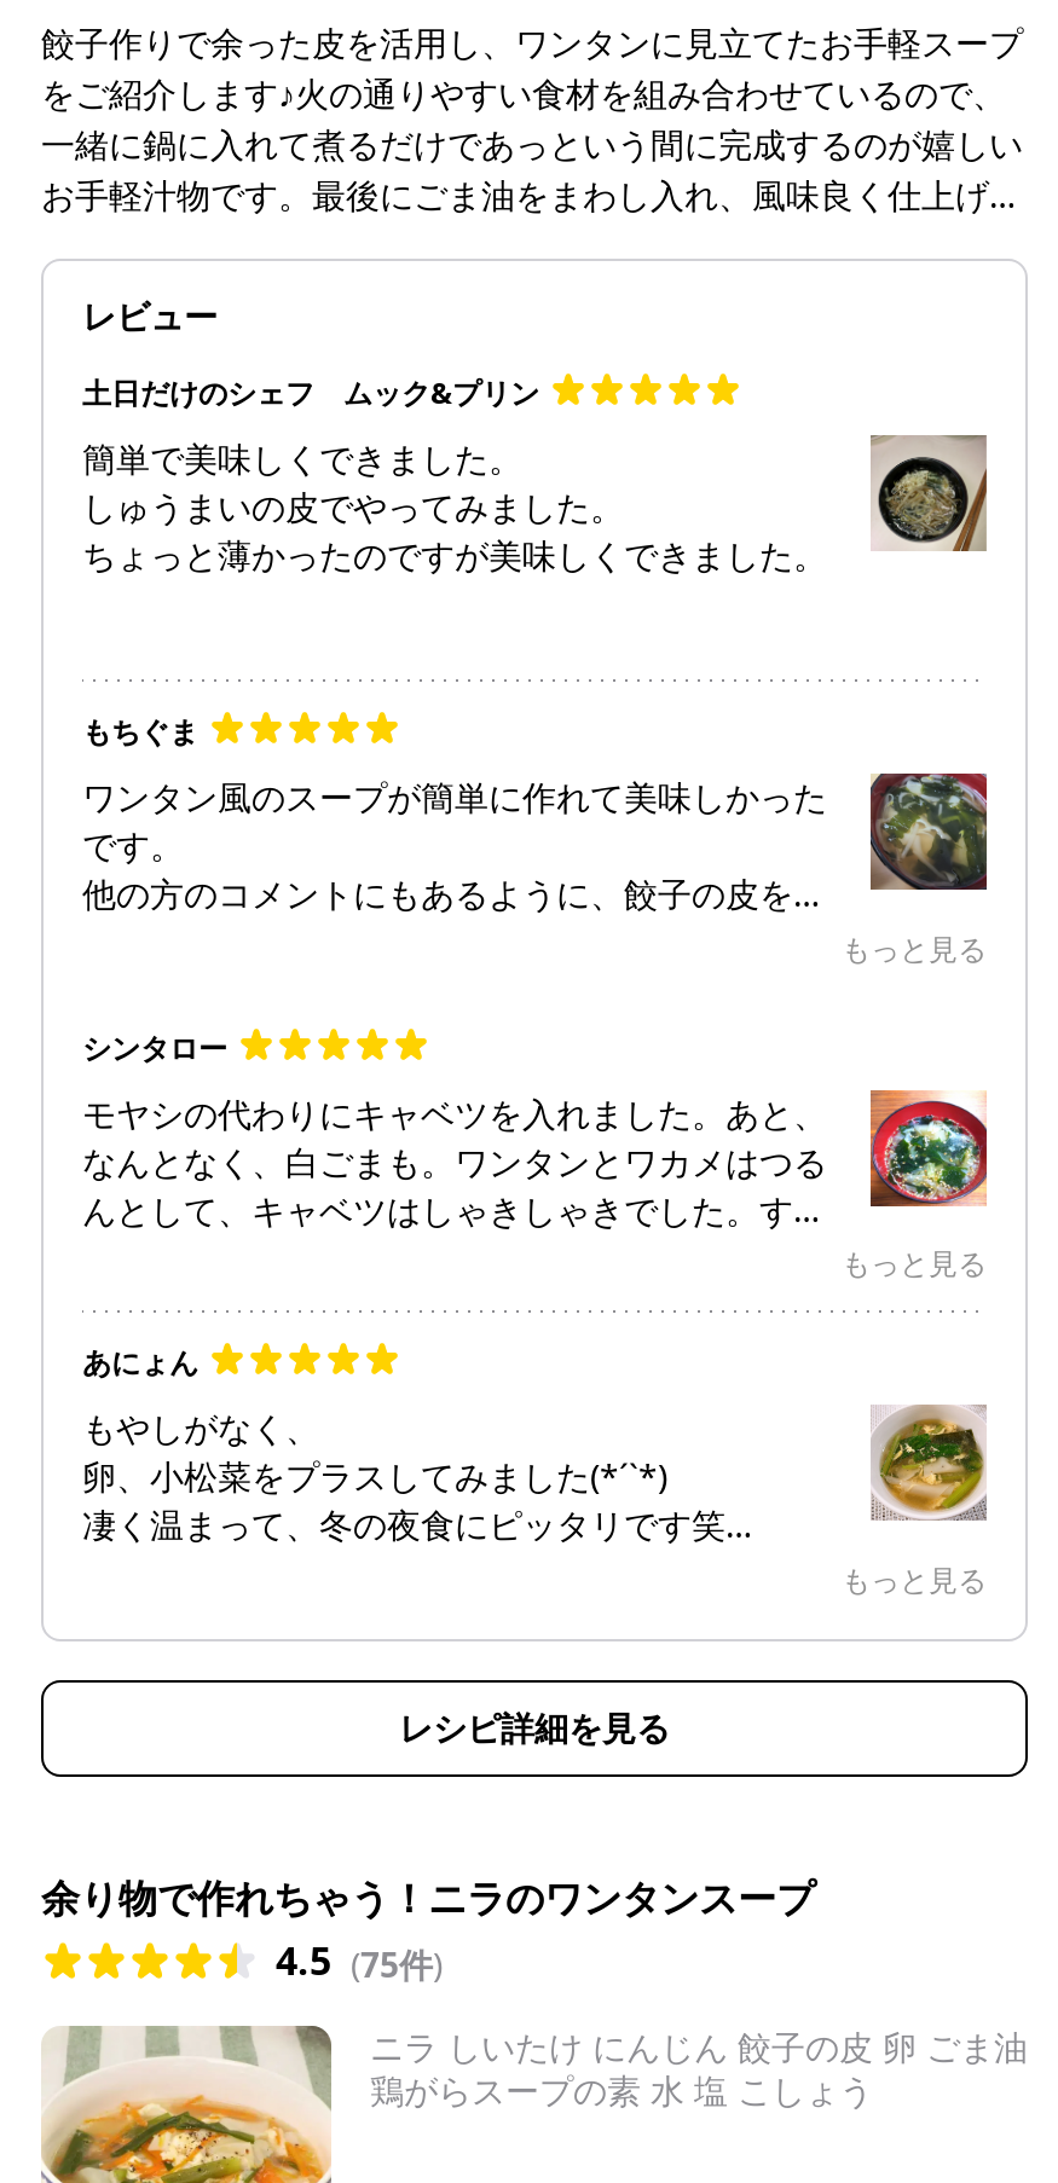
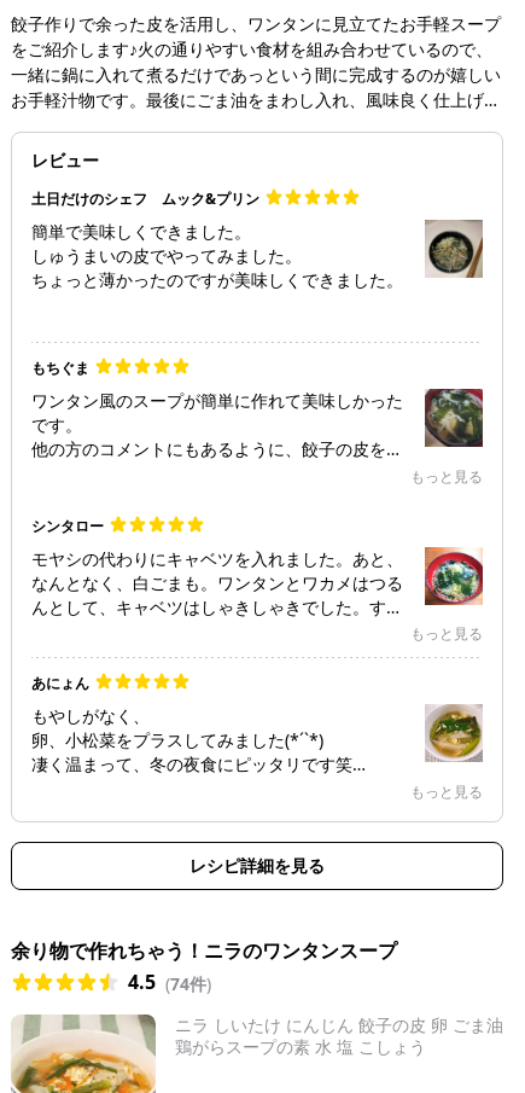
- 4.5 (75件)
+ 4.5 (74件)
